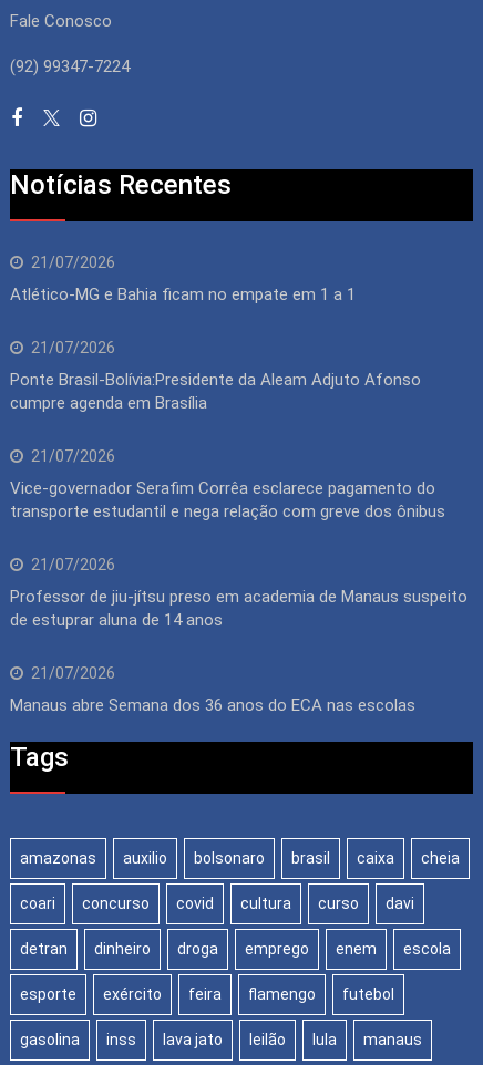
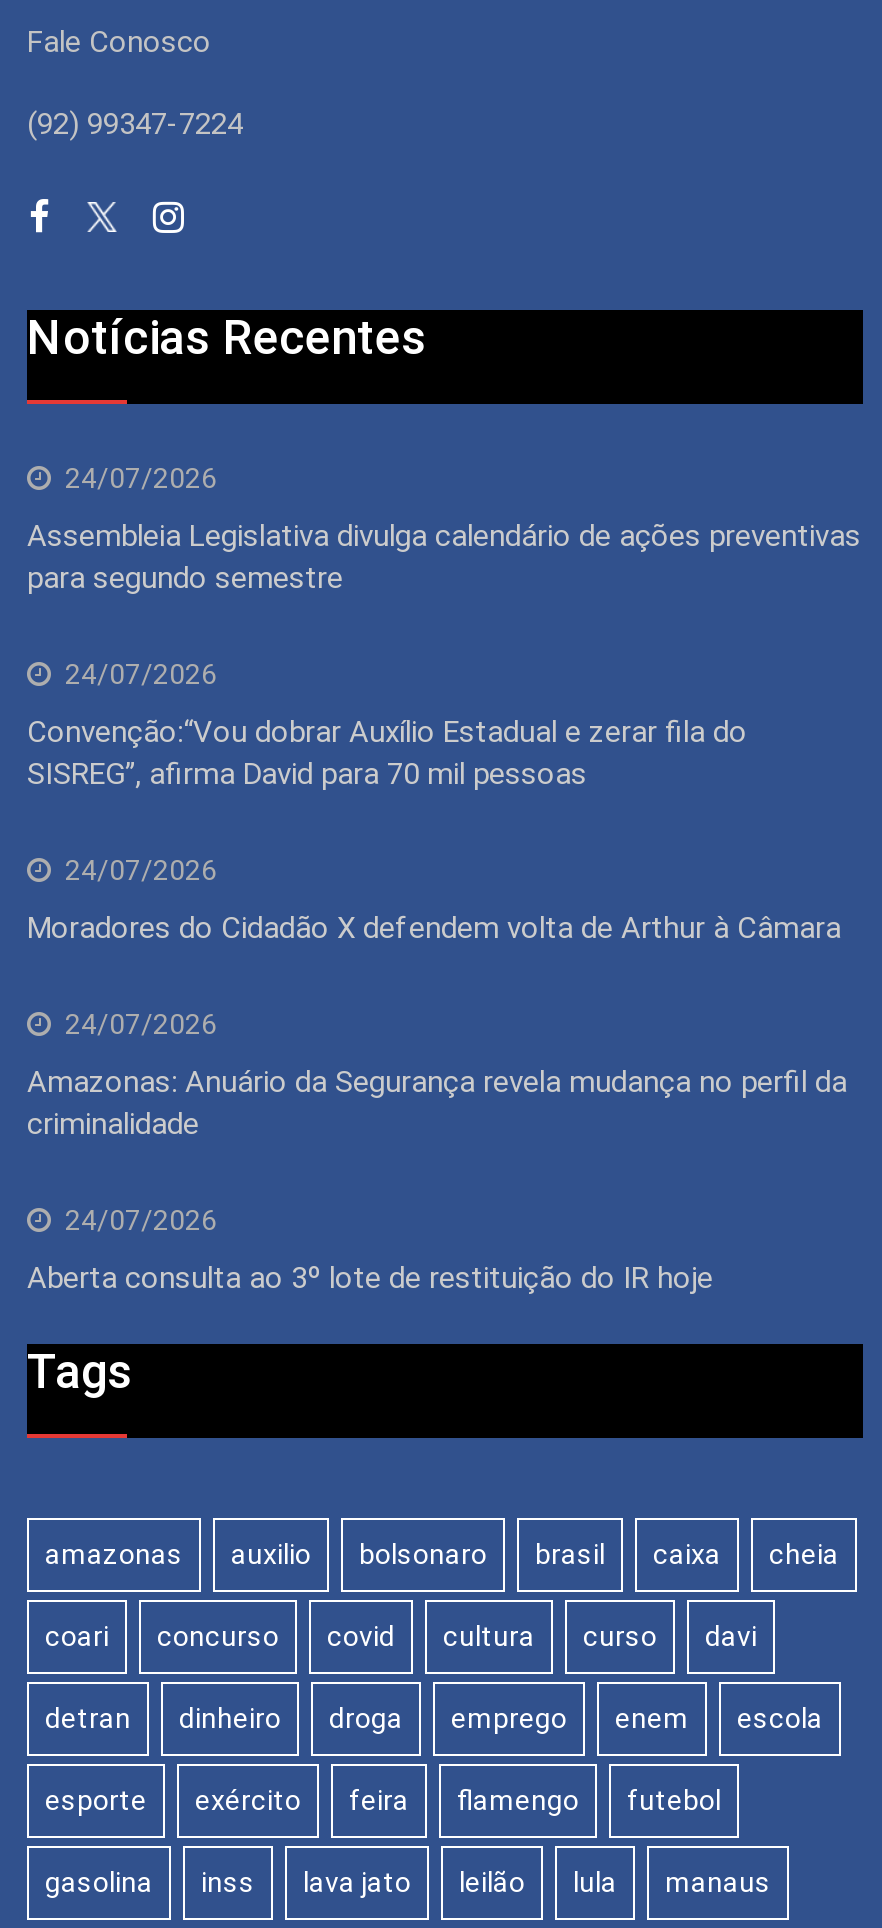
- 21/07/2026
+ 24/07/2026

- Atlético-MG e Bahia ficam no empate em 1 a 1
+ Assembleia Legislativa divulga calendário de ações preventivas
+ para segundo semestre

- 21/07/2026
+ 24/07/2026

- Ponte Brasil-Bolívia:Presidente da Aleam Adjuto Afonso
- cumpre agenda em Brasília
+ Convenção:“Vou dobrar Auxílio Estadual e zerar fila do
+ SISREG”, afirma David para 70 mil pessoas

- 21/07/2026
+ 24/07/2026

- Vice-governador Serafim Corrêa esclarece pagamento do
- transporte estudantil e nega relação com greve dos ônibus
+ Moradores do Cidadão X defendem volta de Arthur à Câmara

- 21/07/2026
+ 24/07/2026

- Professor de jiu-jítsu preso em academia de Manaus suspeito
- de estuprar aluna de 14 anos
+ Amazonas: Anuário da Segurança revela mudança no perfil da
+ criminalidade

- 21/07/2026
+ 24/07/2026

- Manaus abre Semana dos 36 anos do ECA nas escolas
+ Aberta consulta ao 3º lote de restituição do IR hoje
